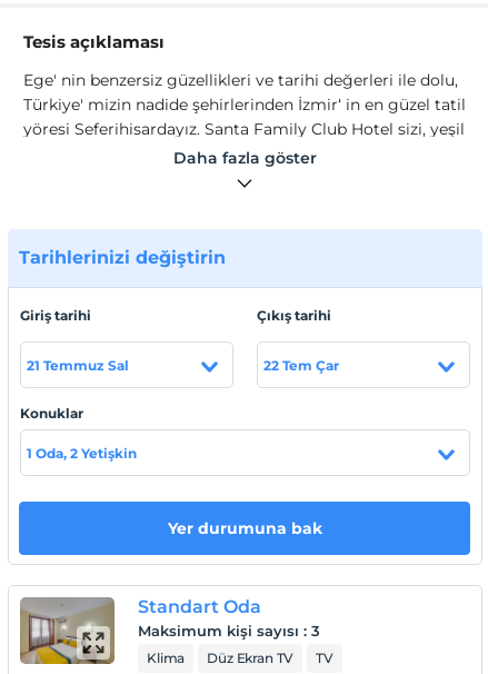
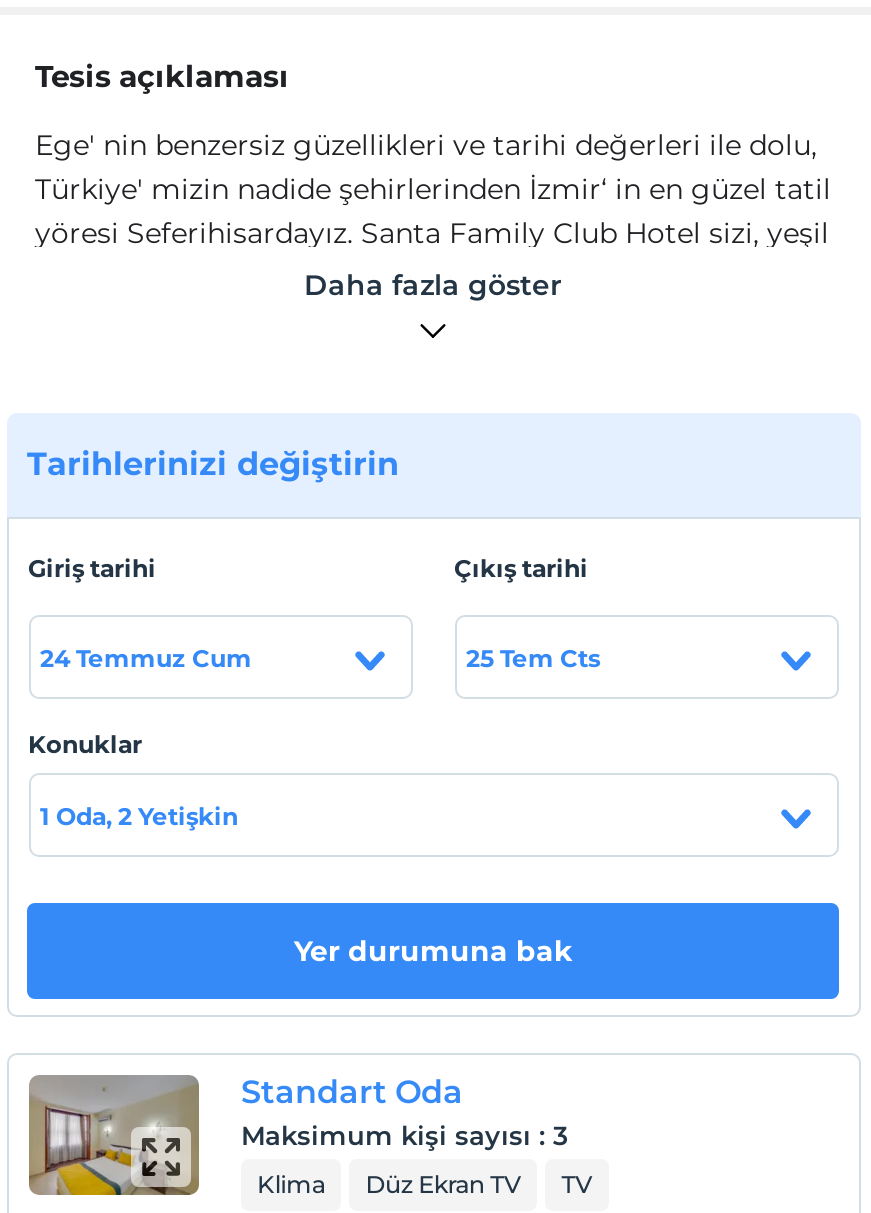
- 21 Temmuz Sal
+ 24 Temmuz Cum

- 22 Tem Çar
+ 25 Tem Cts
